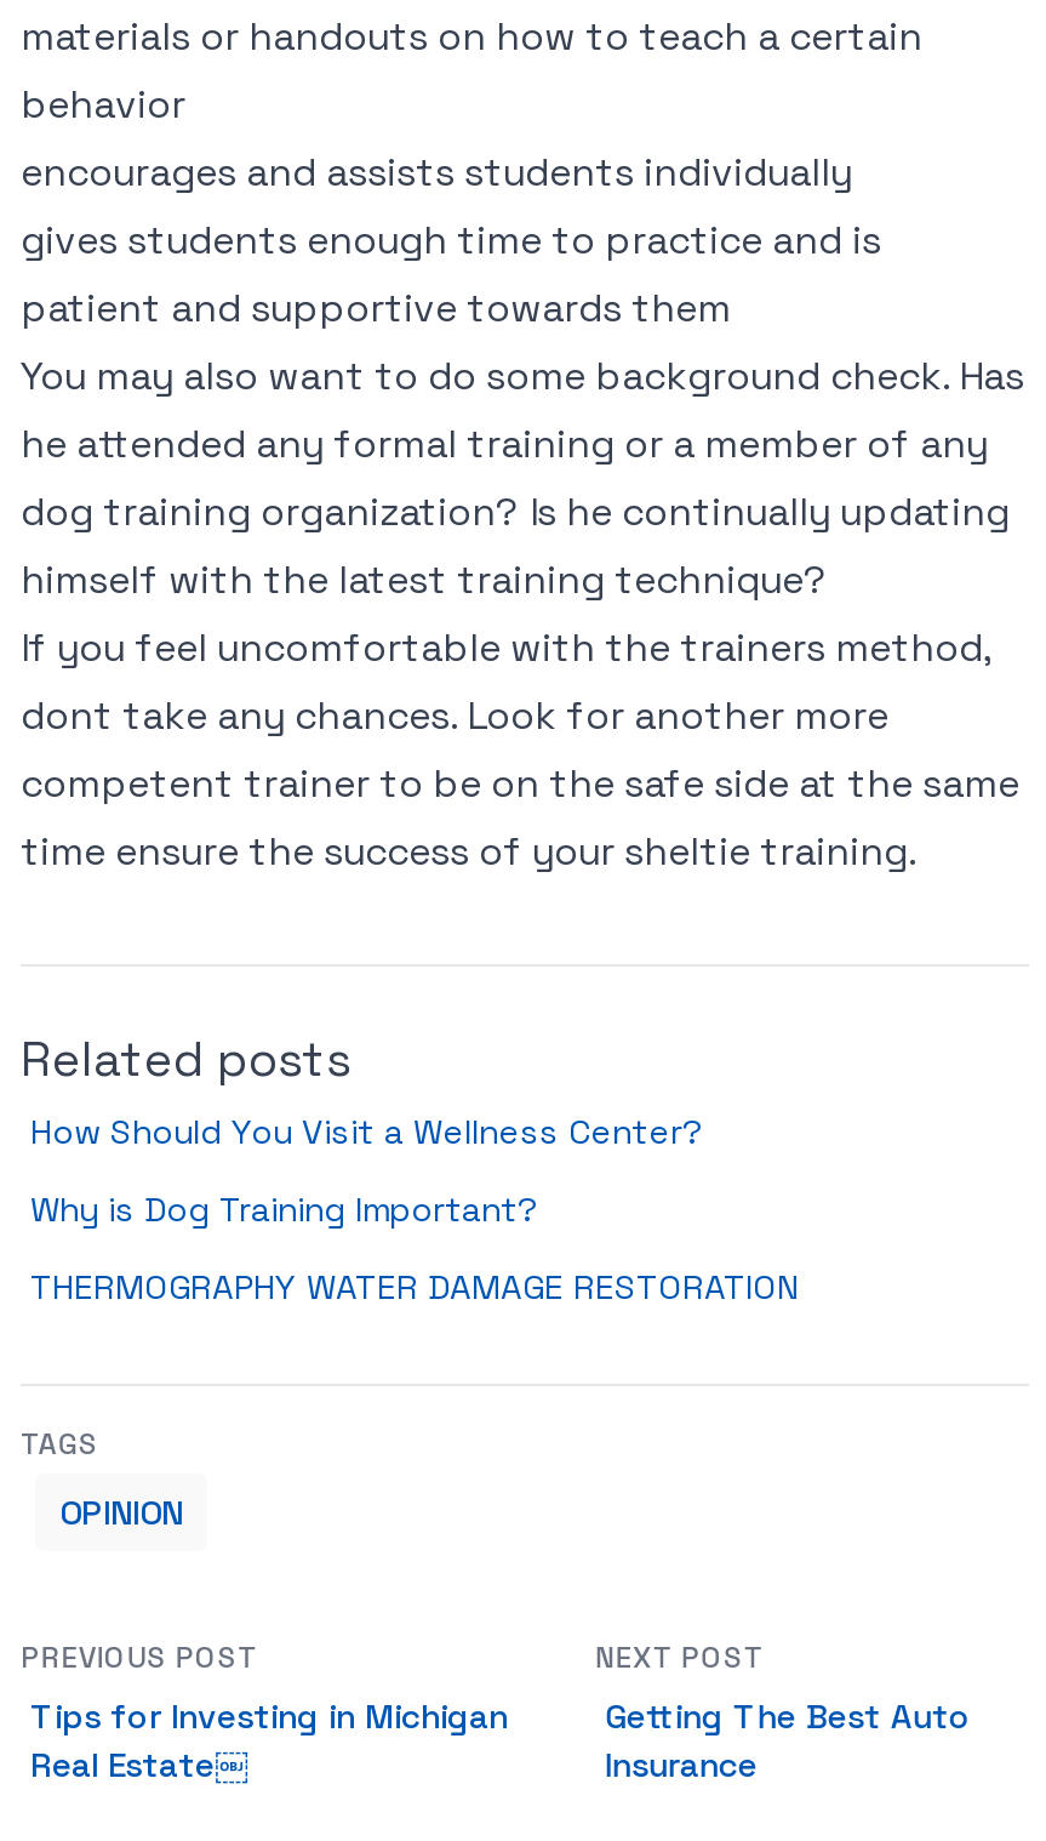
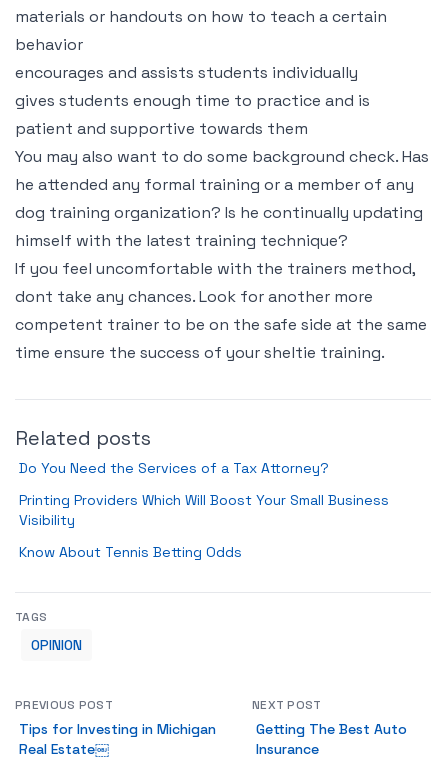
- How Should You Visit a Wellness Center?
+ Do You Need the Services of a Tax Attorney?

- Why is Dog Training Important?
+ Printing Providers Which Will Boost Your Small Business
+ Visibility

- THERMOGRAPHY WATER DAMAGE RESTORATION
+ Know About Tennis Betting Odds
